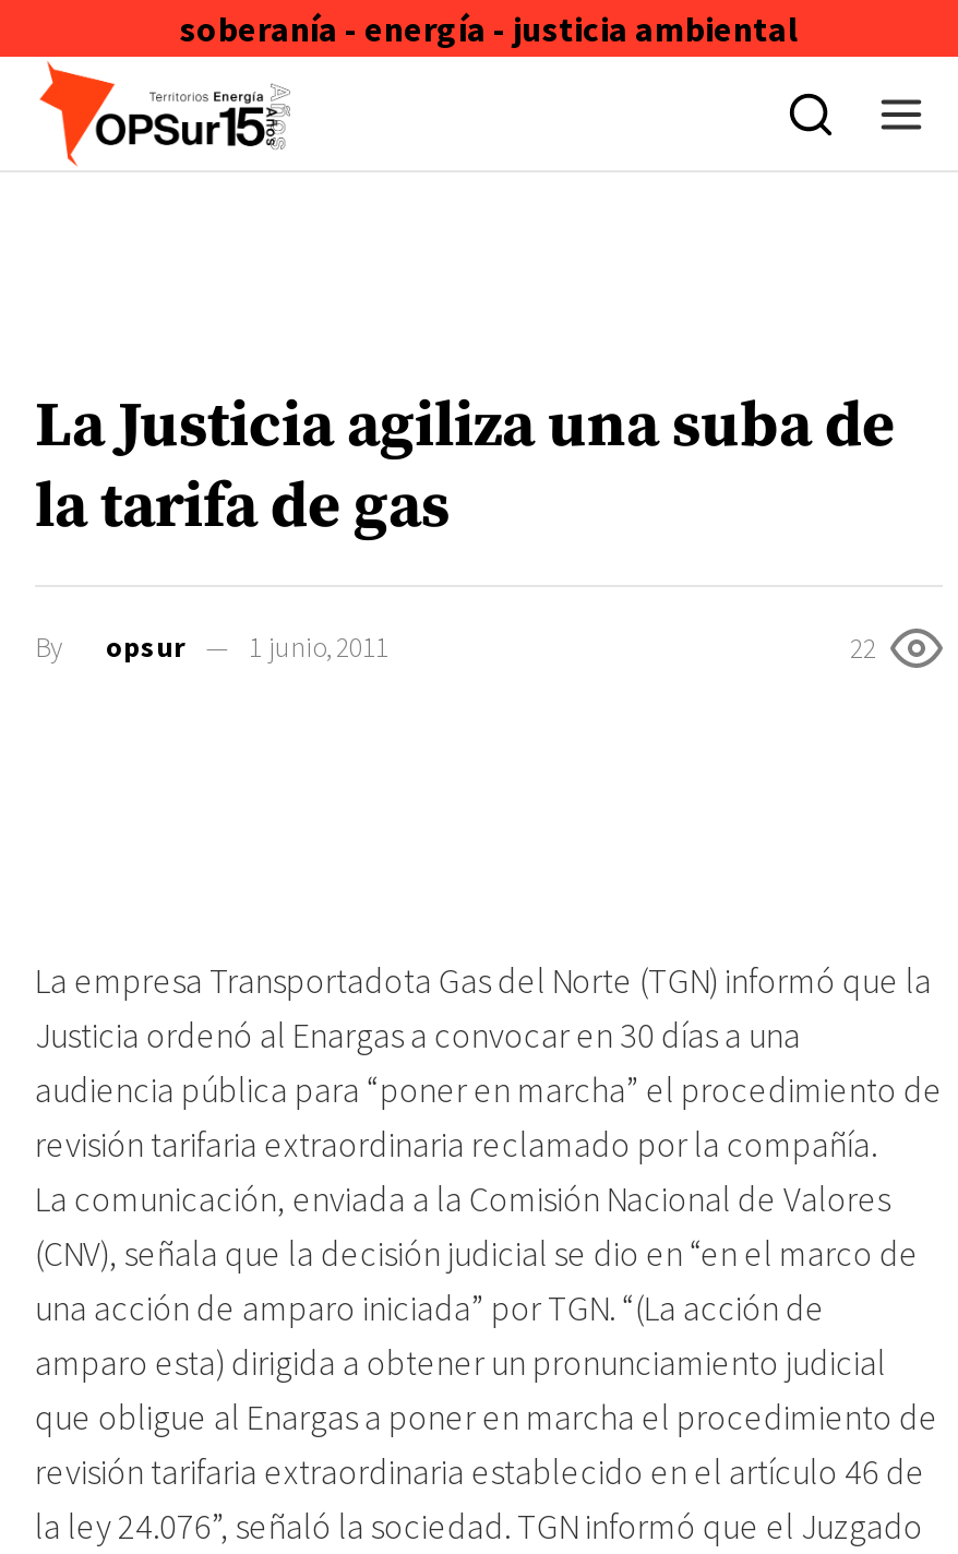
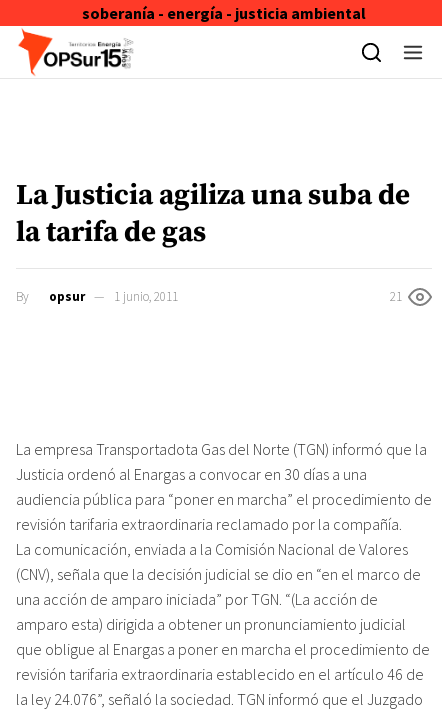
- 22
+ 21
